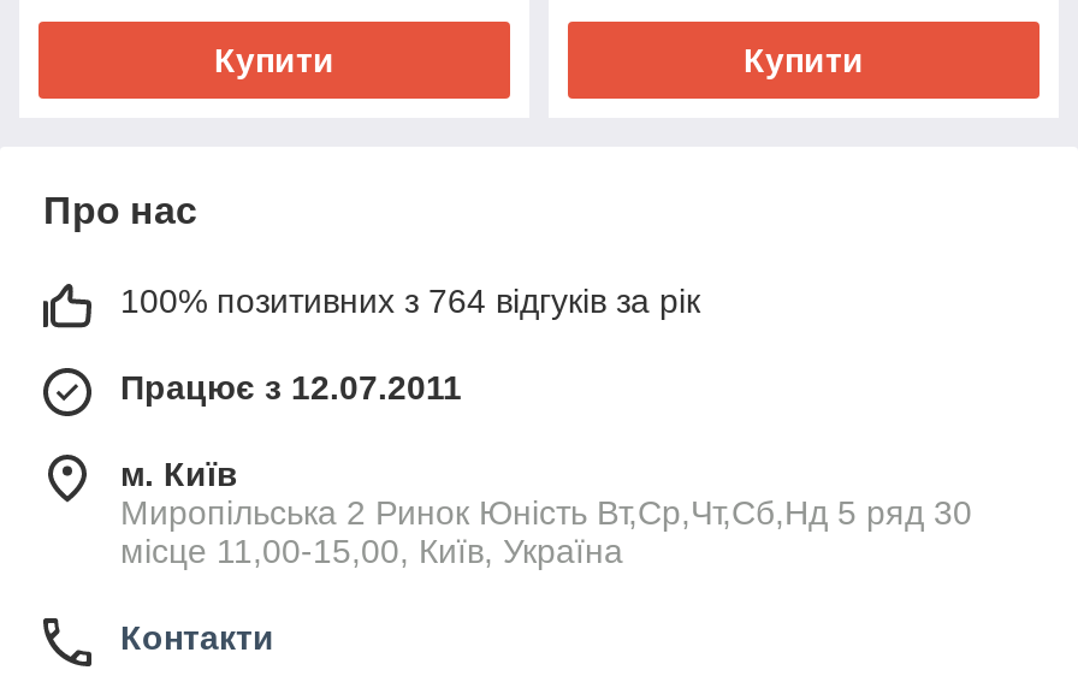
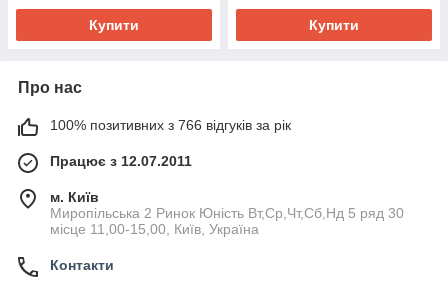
- 100% позитивних з 764 відгуків за рік
+ 100% позитивних з 766 відгуків за рік
